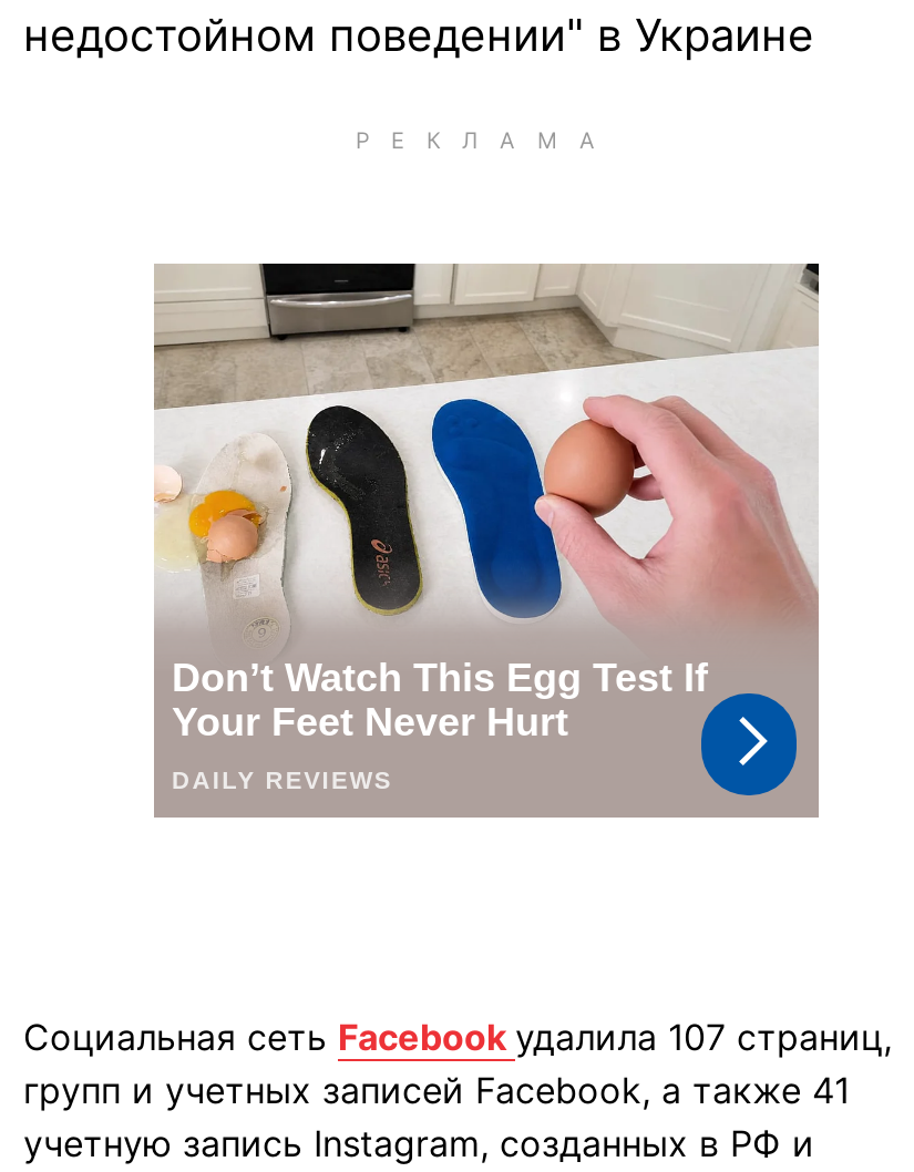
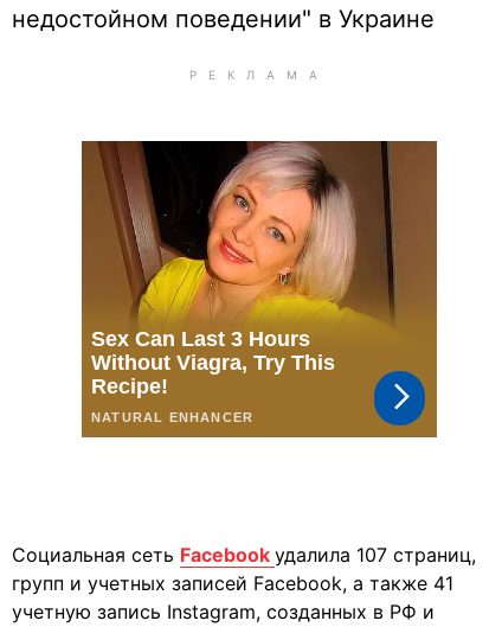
- [image]
+ [image]
